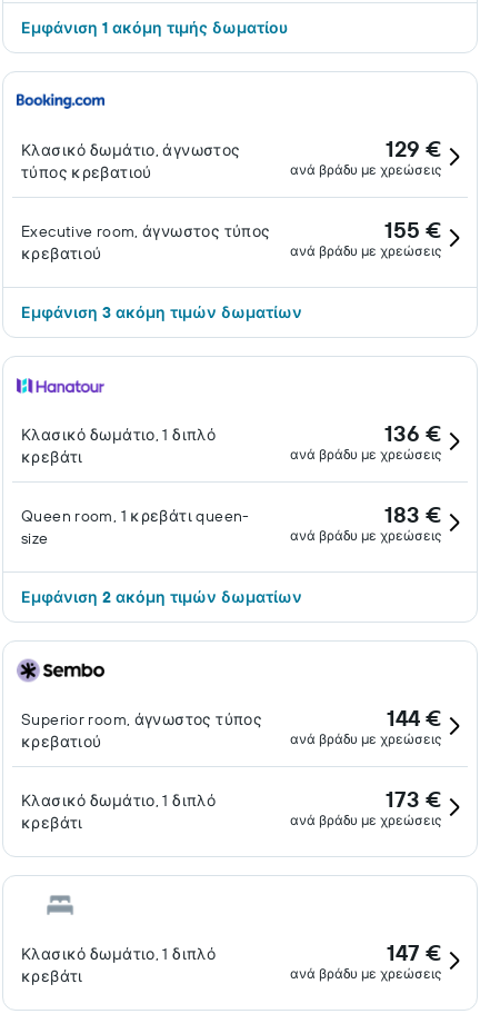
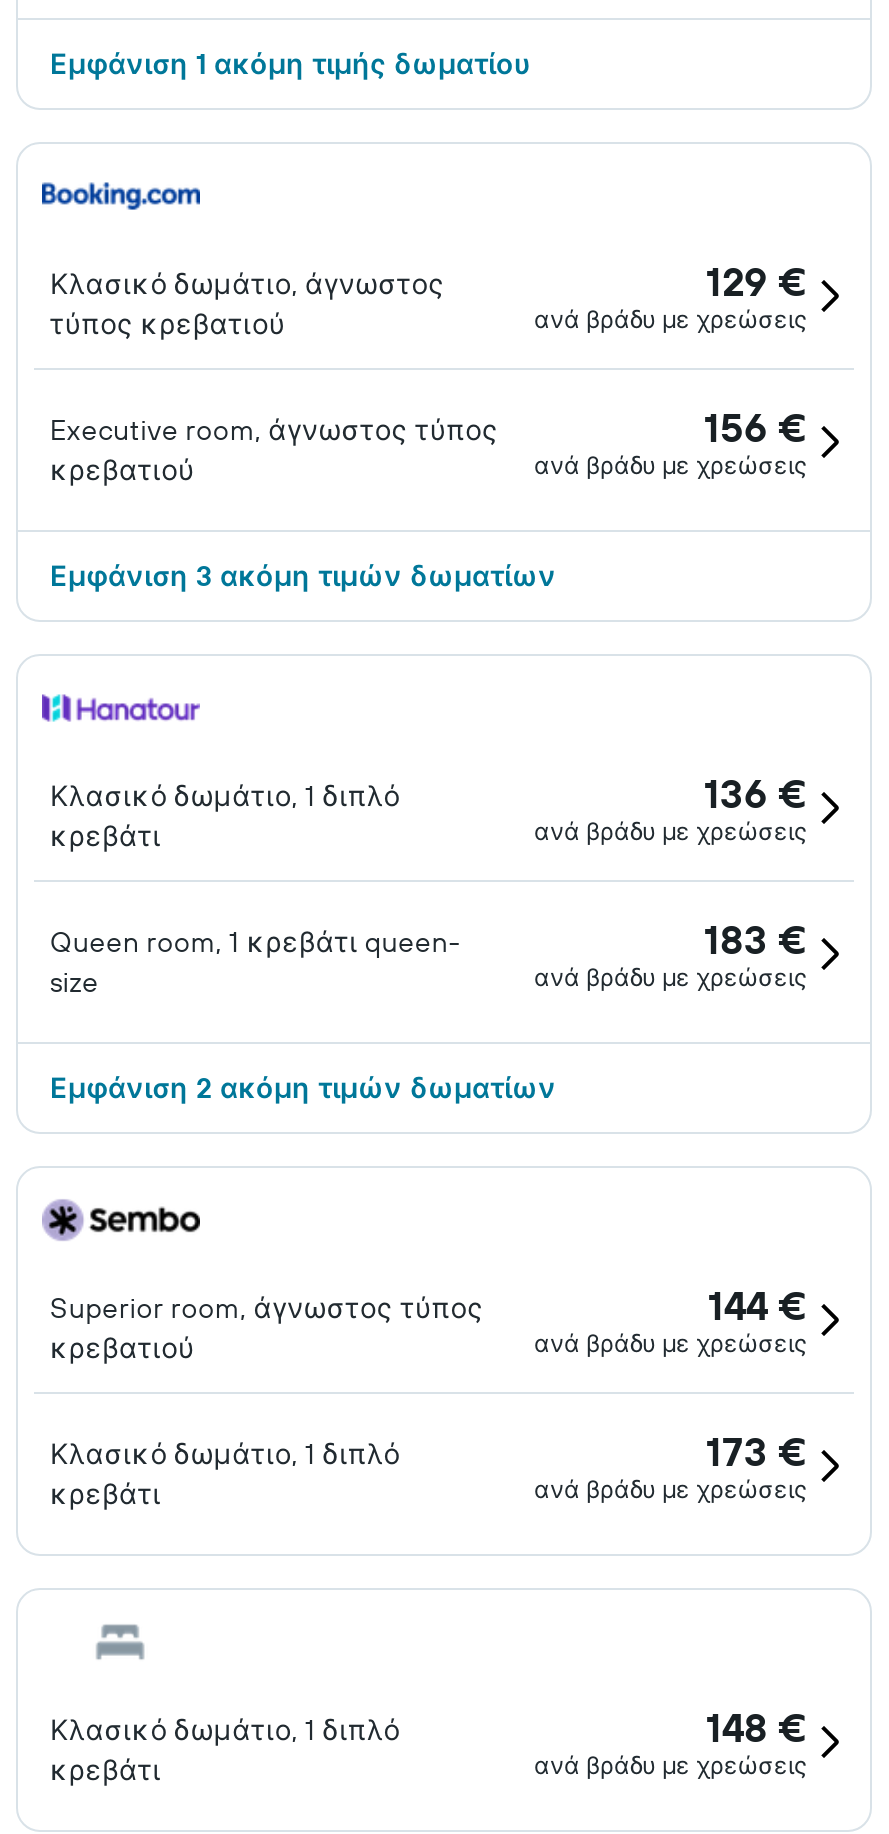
- 155 €
+ 156 €

- 147 €
+ 148 €
